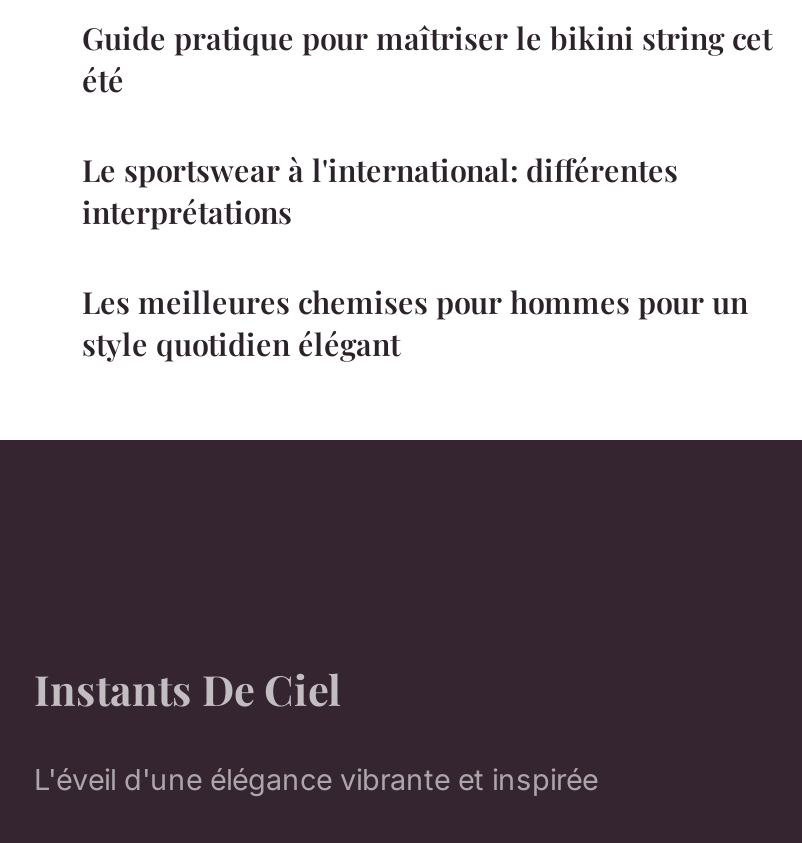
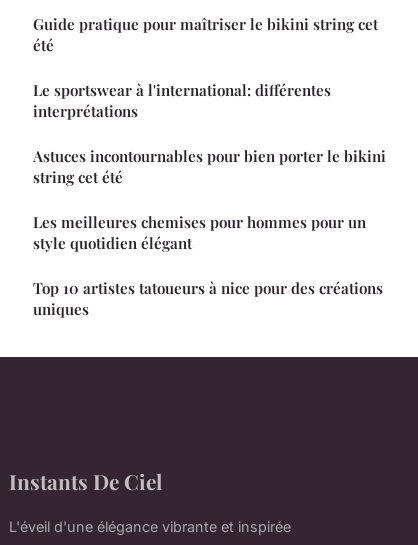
+ Astuces incontournables pour bien porter le bikini
+ string cet été

+ Top 10 artistes tatoueurs à nice pour des créations
+ uniques
